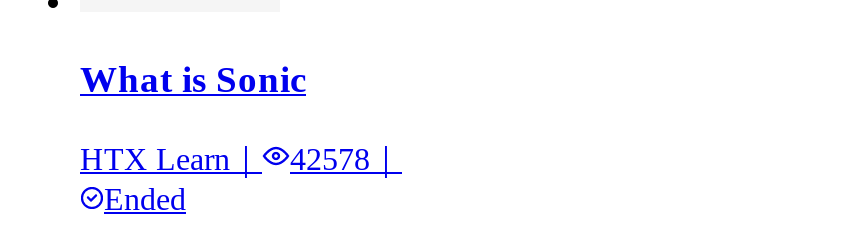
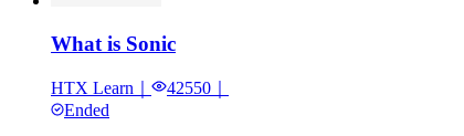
- HTX Learn｜ 42578｜
+ HTX Learn｜ 42550｜
